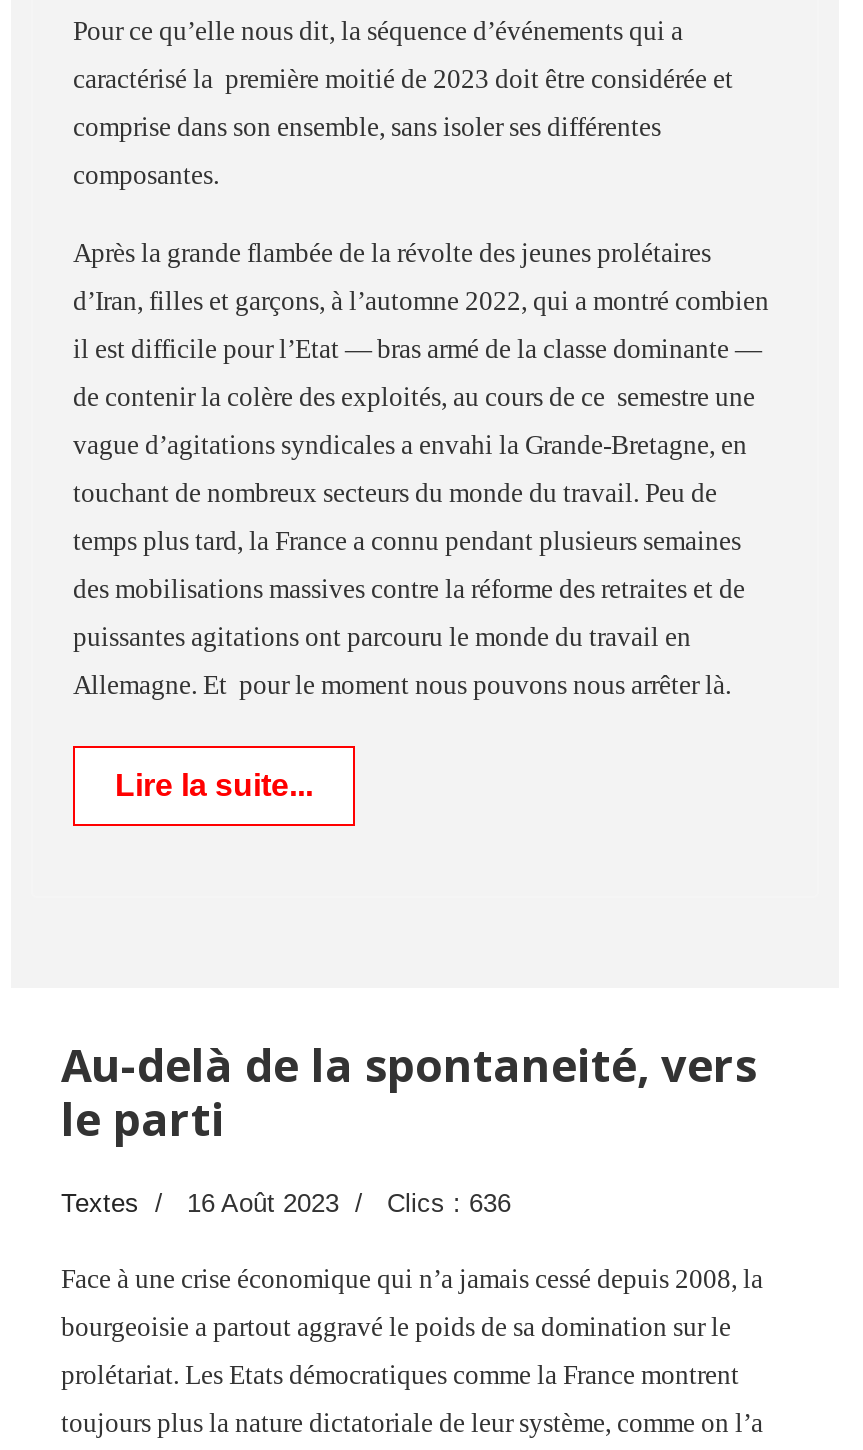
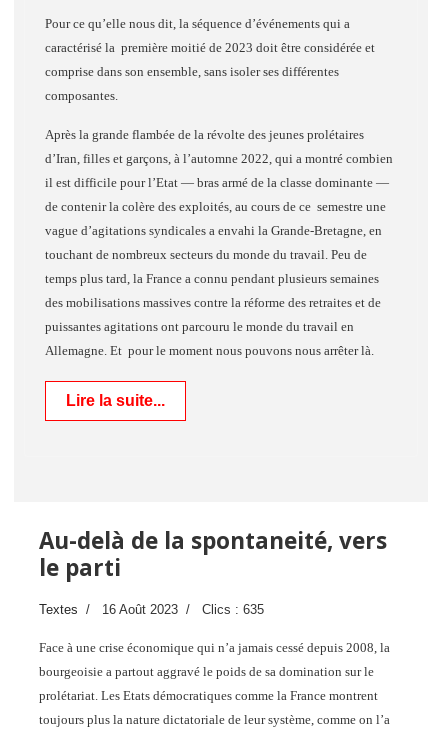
- Textes 16 Août 2023 Clics : 636
+ Textes 16 Août 2023 Clics : 635
